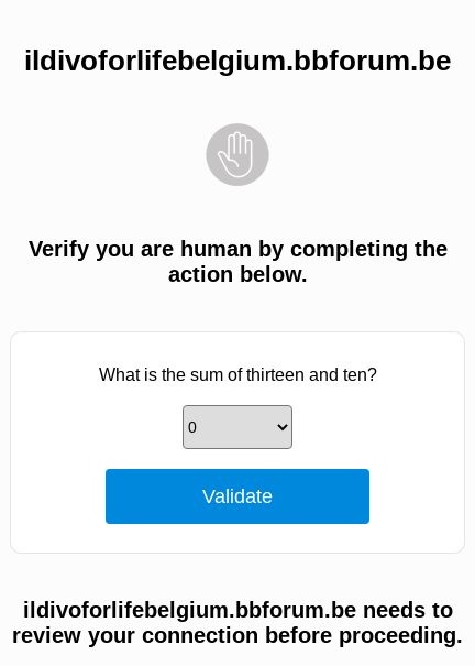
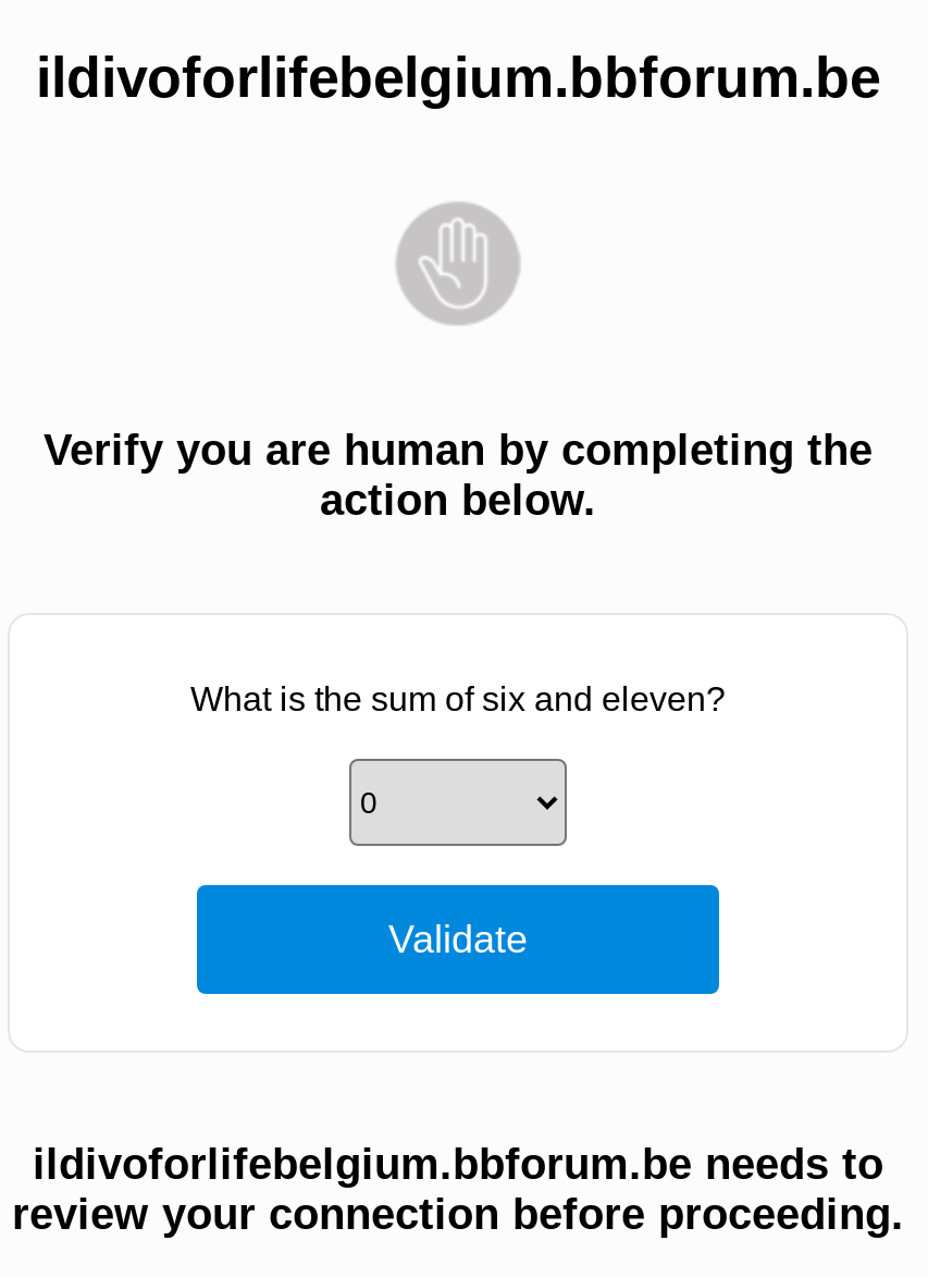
- What is the sum of thirteen and ten?
+ What is the sum of six and eleven?
